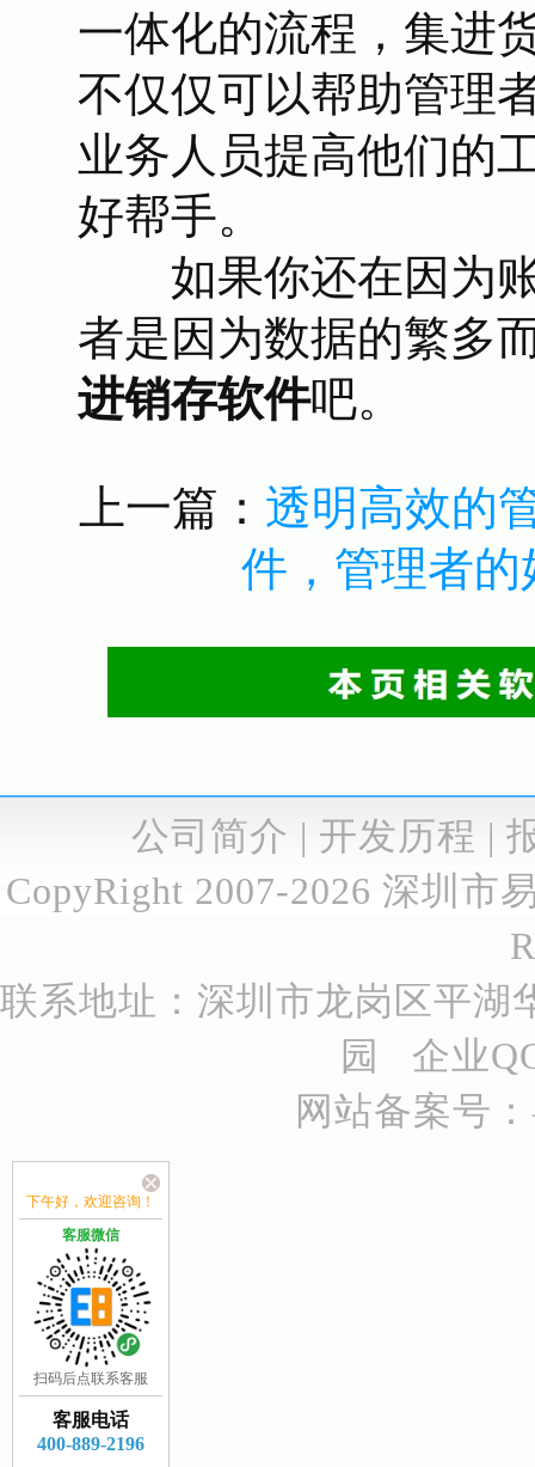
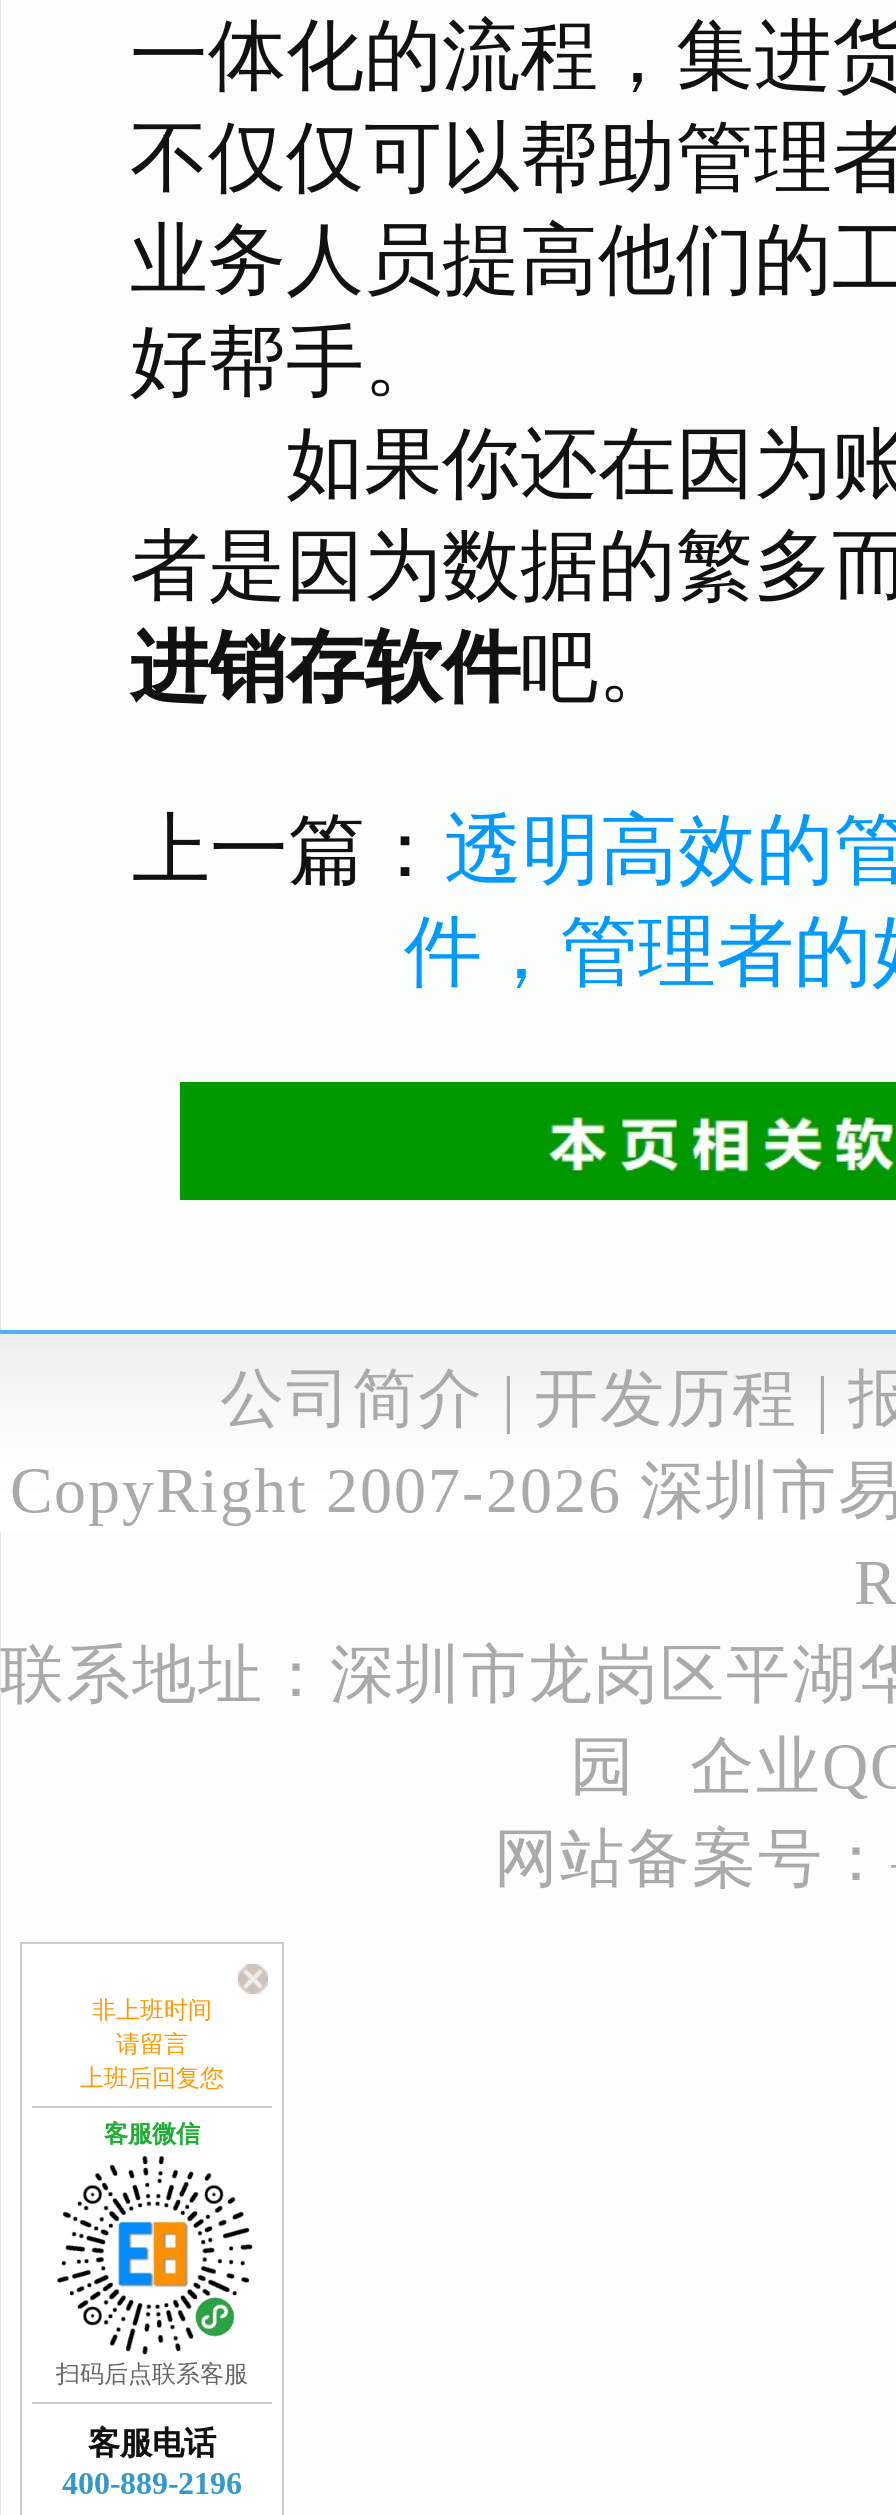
- 下午好，欢迎咨询！
+ 非上班时间
+ 请留言
+ 上班后回复您
